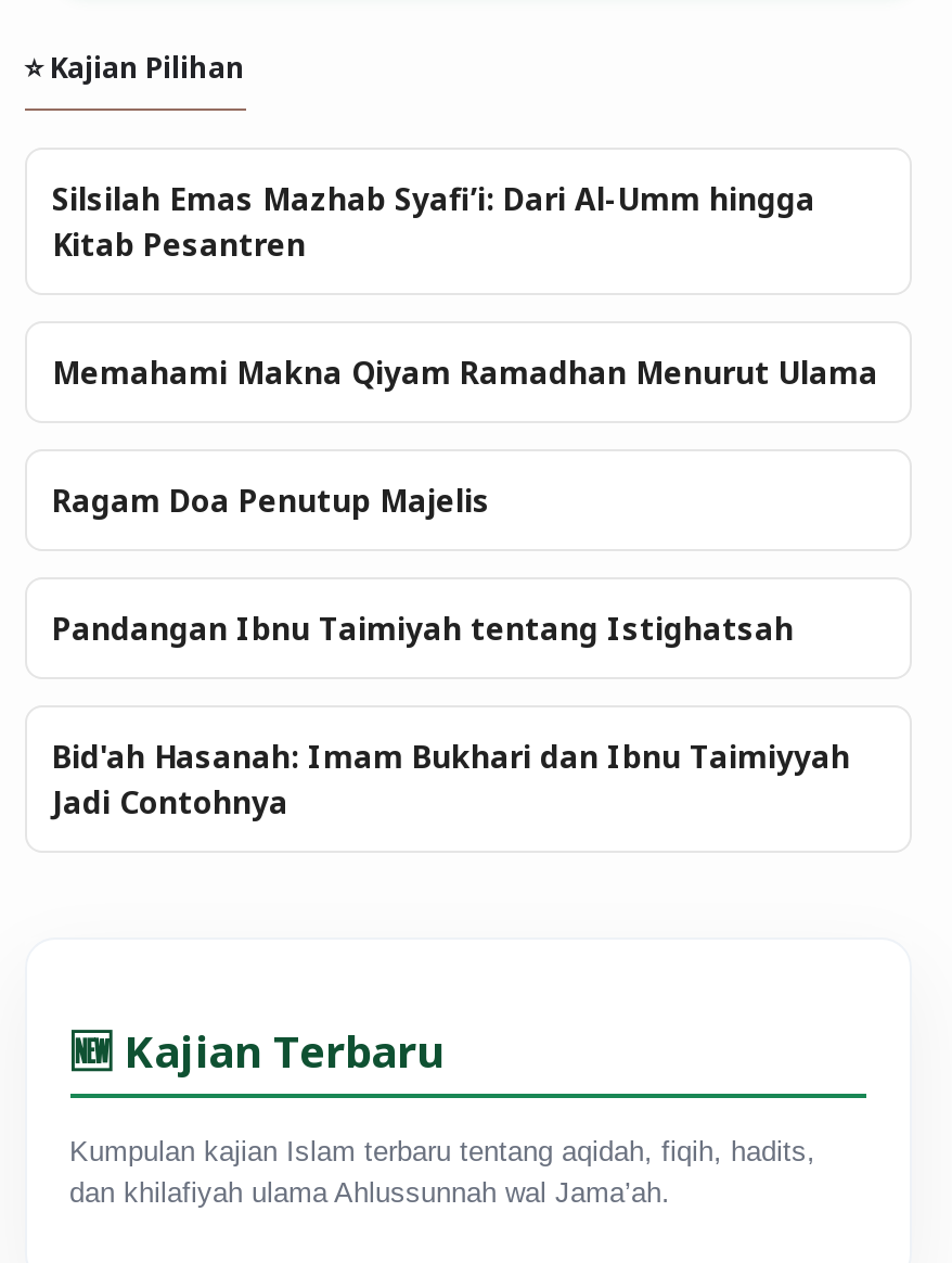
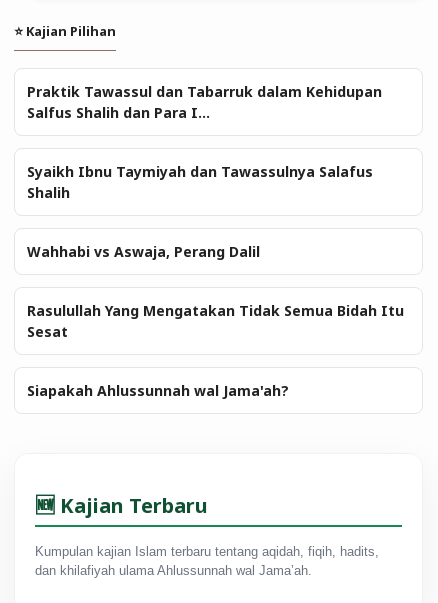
- Silsilah Emas Mazhab Syafi’i: Dari Al-Umm hingga
- Kitab Pesantren
+ Praktik Tawassul dan Tabarruk dalam Kehidupan
+ Salfus Shalih dan Para I...

- Memahami Makna Qiyam Ramadhan Menurut Ulama
+ Syaikh Ibnu Taymiyah dan Tawassulnya Salafus
+ Shalih

- Ragam Doa Penutup Majelis
+ Wahhabi vs Aswaja, Perang Dalil

- Pandangan Ibnu Taimiyah tentang Istighatsah
+ Rasulullah Yang Mengatakan Tidak Semua Bidah Itu
+ Sesat

- Bid'ah Hasanah: Imam Bukhari dan Ibnu Taimiyyah
- Jadi Contohnya
+ Siapakah Ahlussunnah wal Jama'ah?
